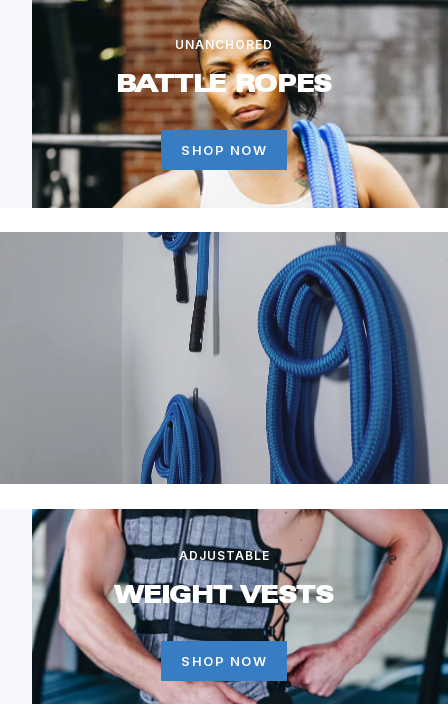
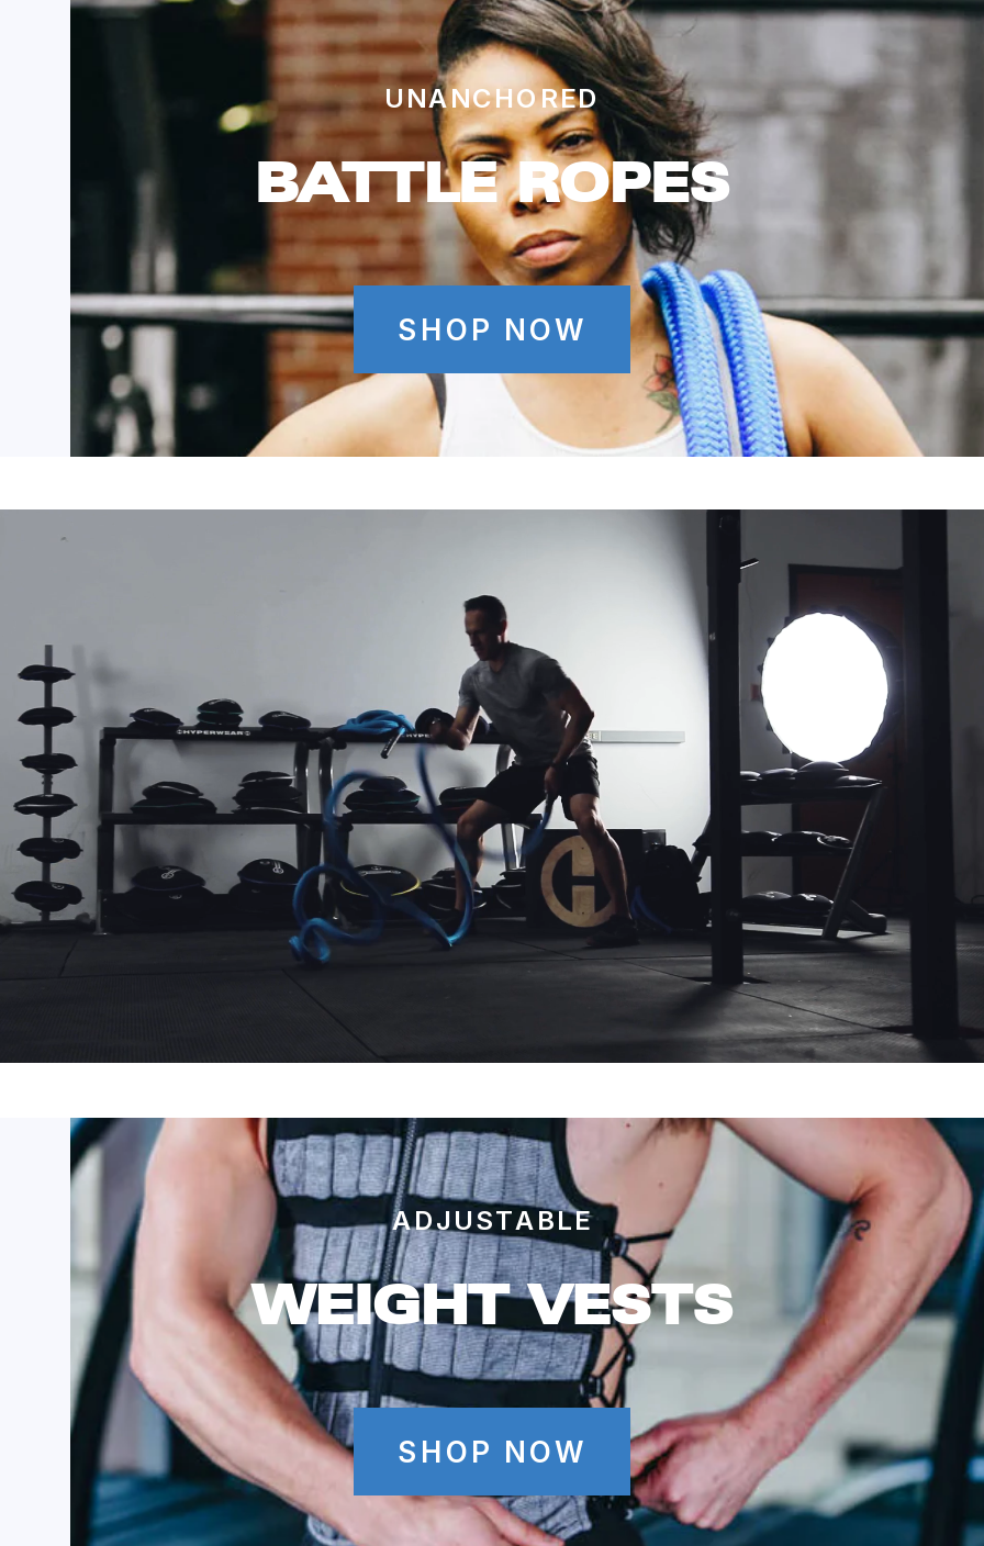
- [image]
+ [image]
